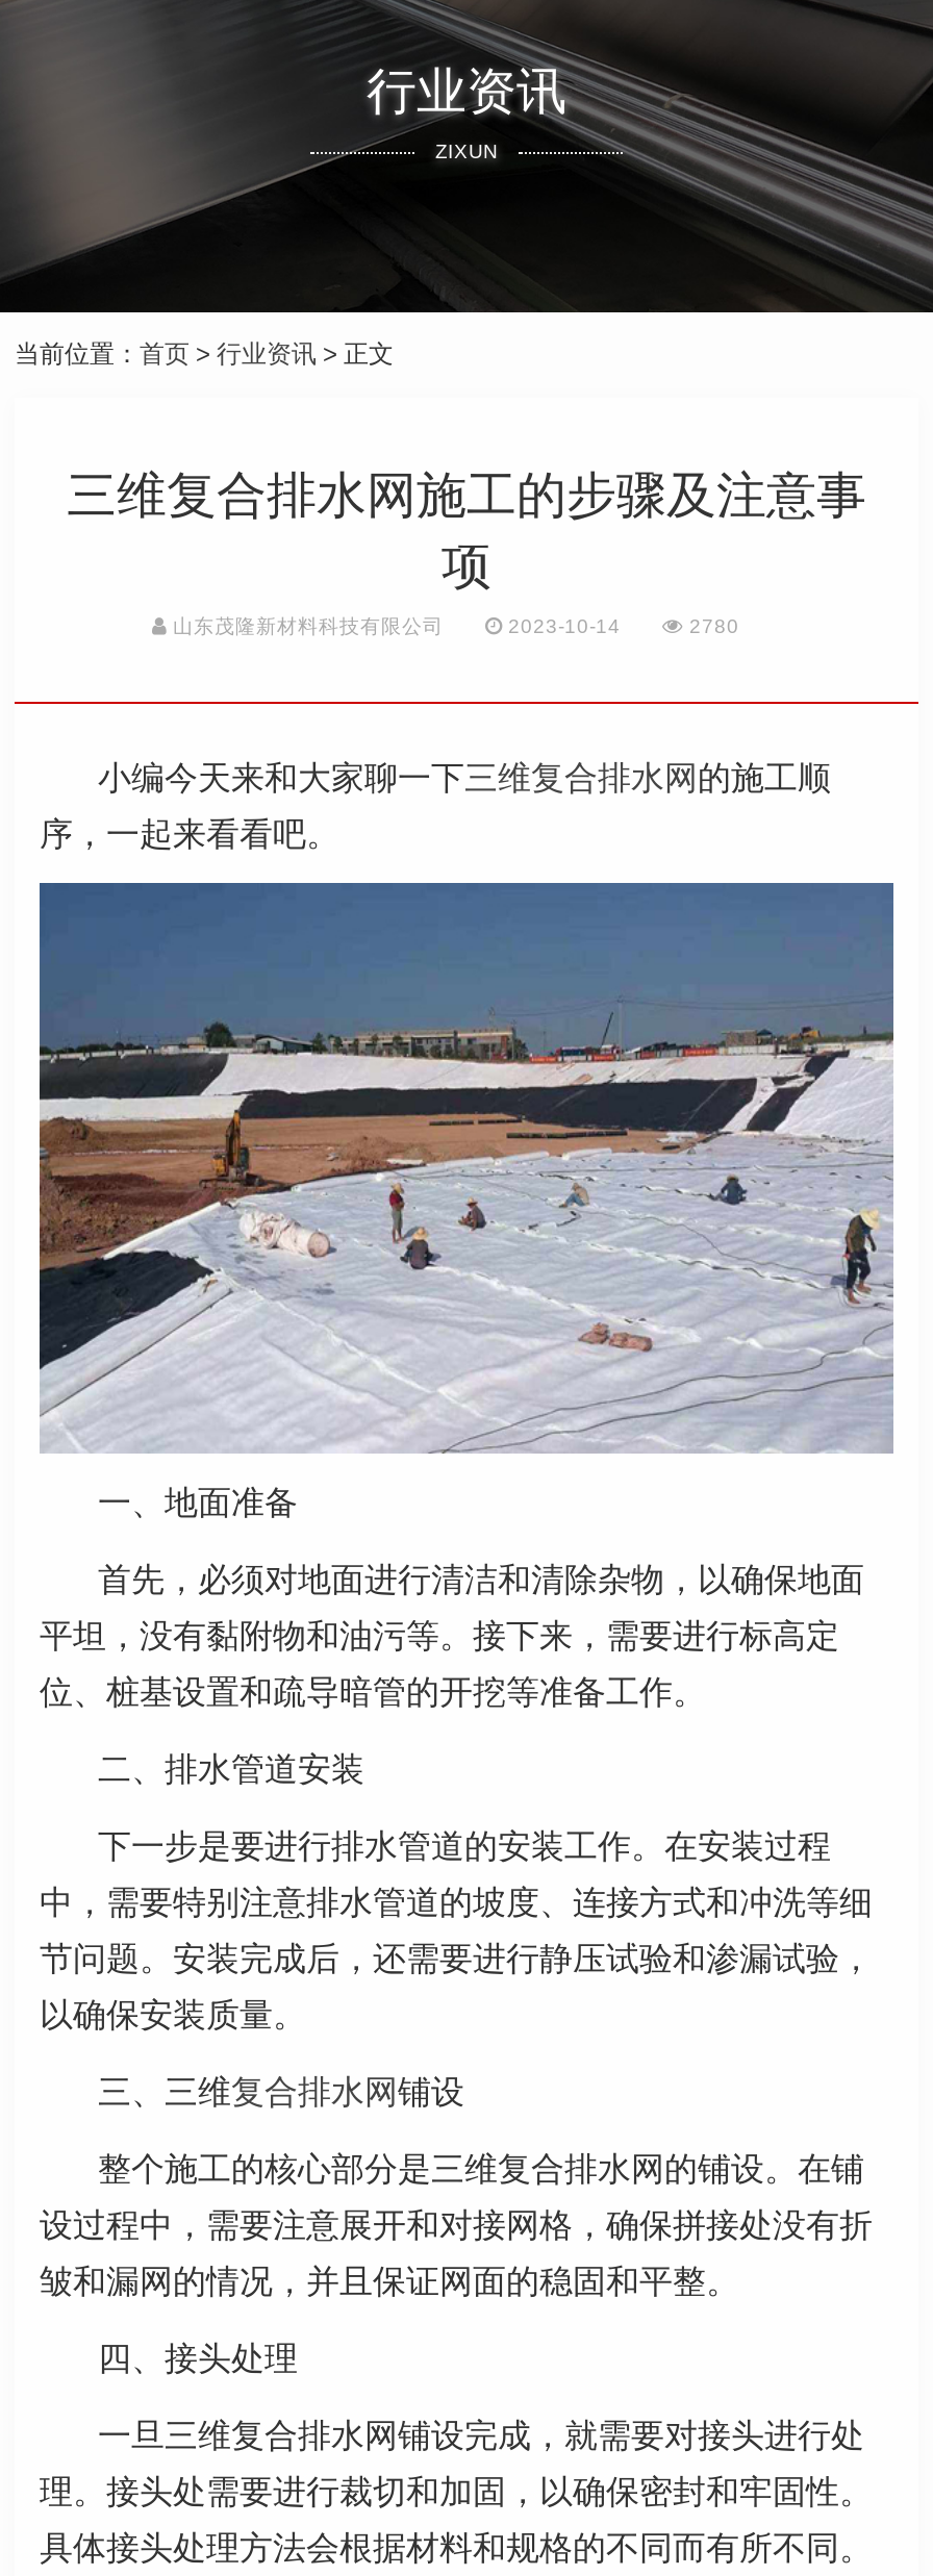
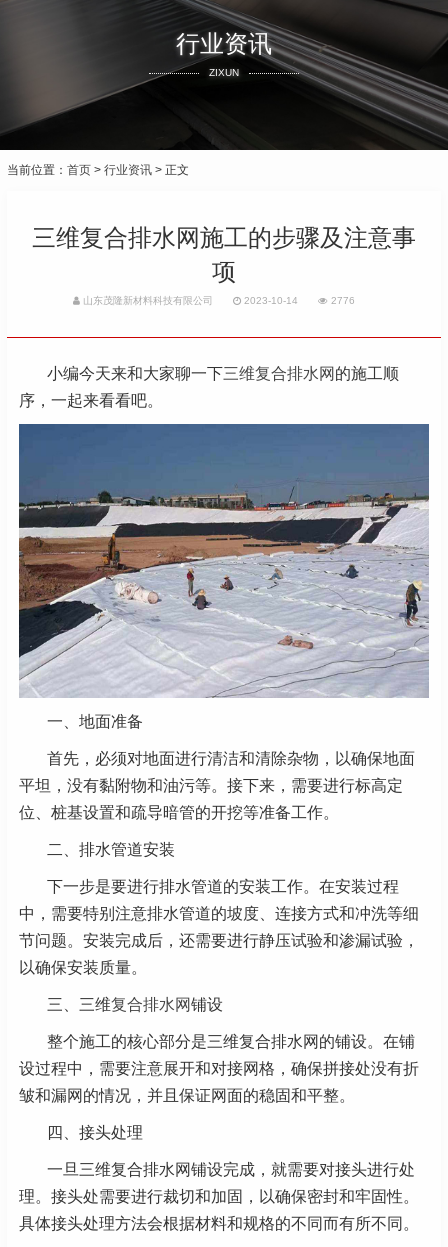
- 2780
+ 2776
